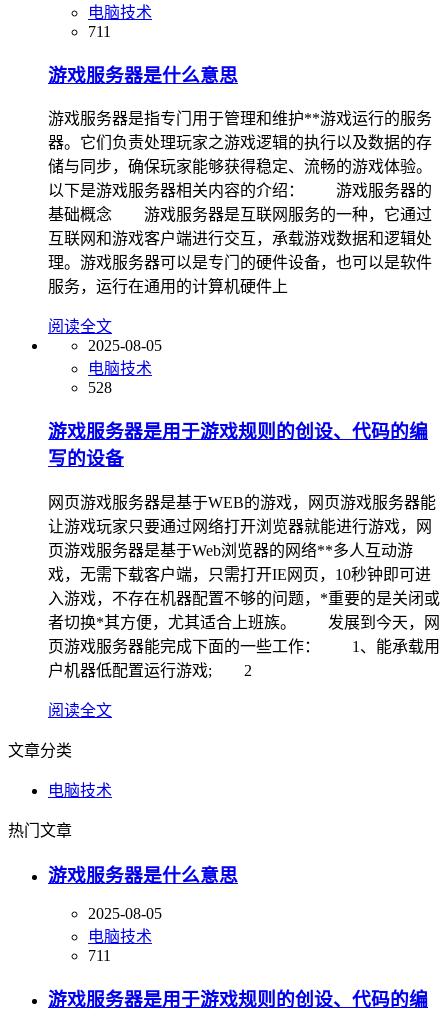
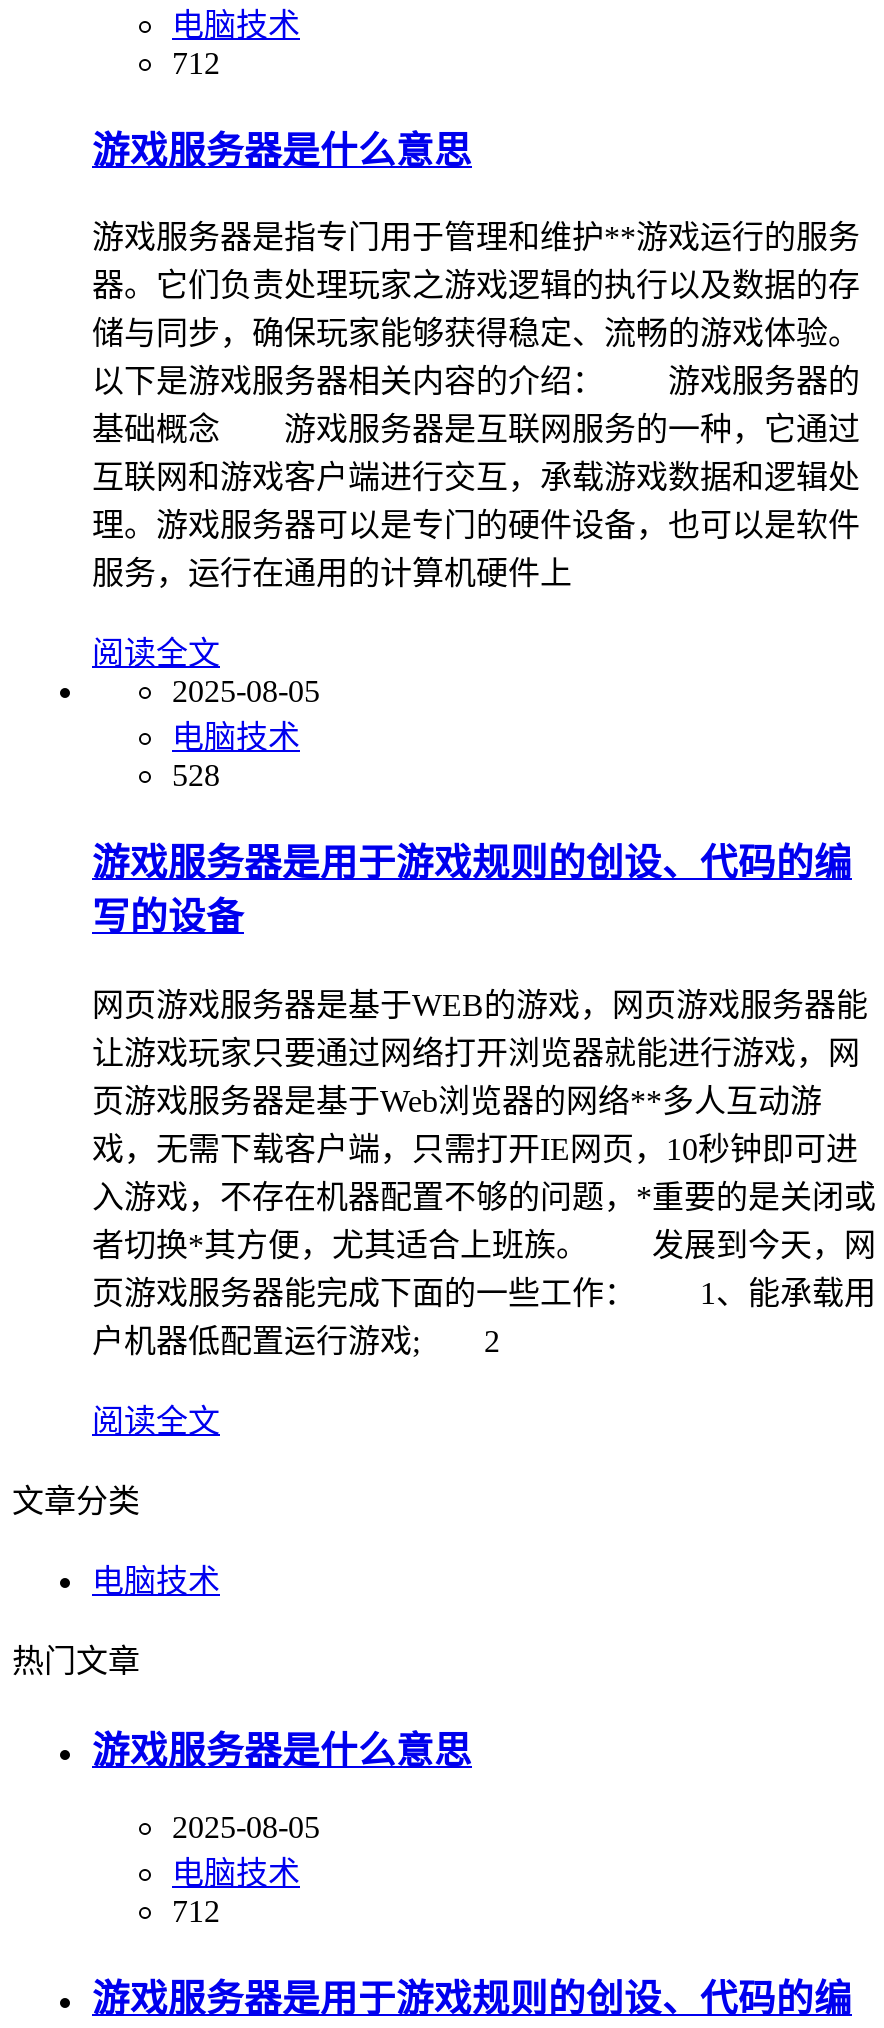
- 711
+ 712

- 711
+ 712
